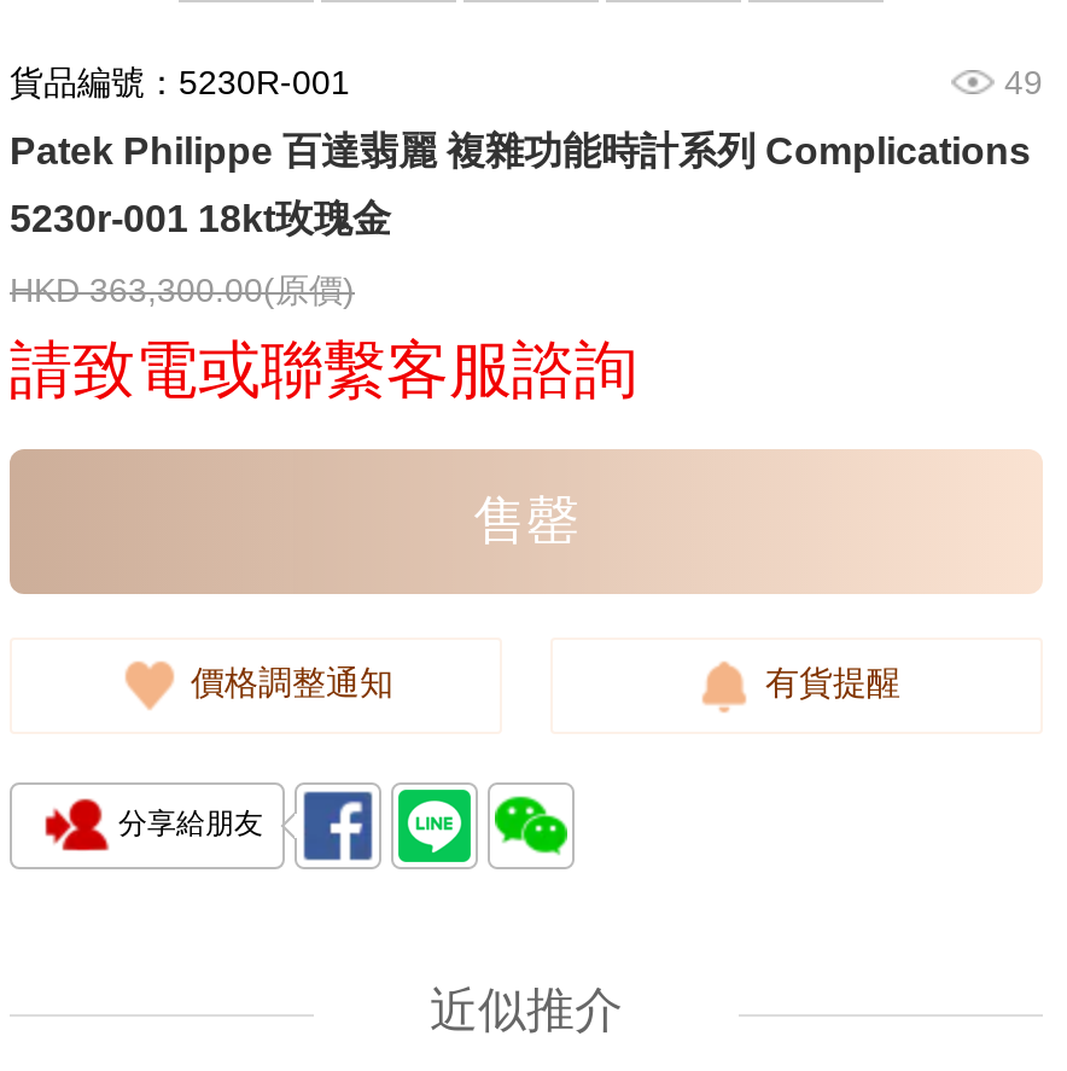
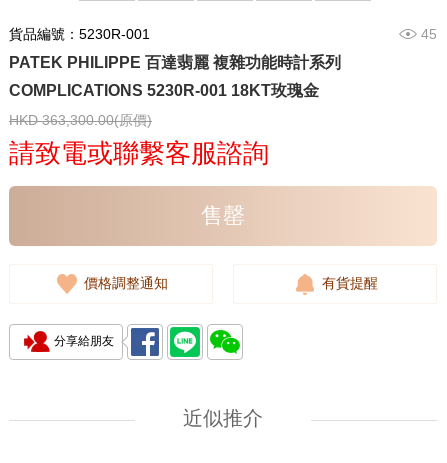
- 49
+ 45

- Patek Philippe 百達翡麗 複雜功能時計系列 Complications
+ PATEK PHILIPPE 百達翡麗 複雜功能時計系列

- 5230r-001 18kt玫瑰金
+ COMPLICATIONS 5230R-001 18KT玫瑰金
